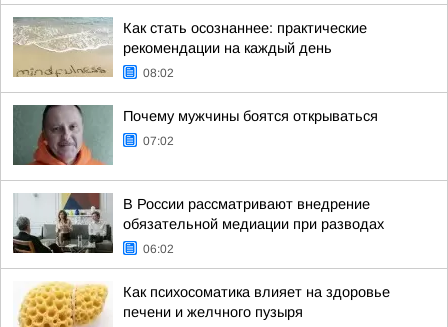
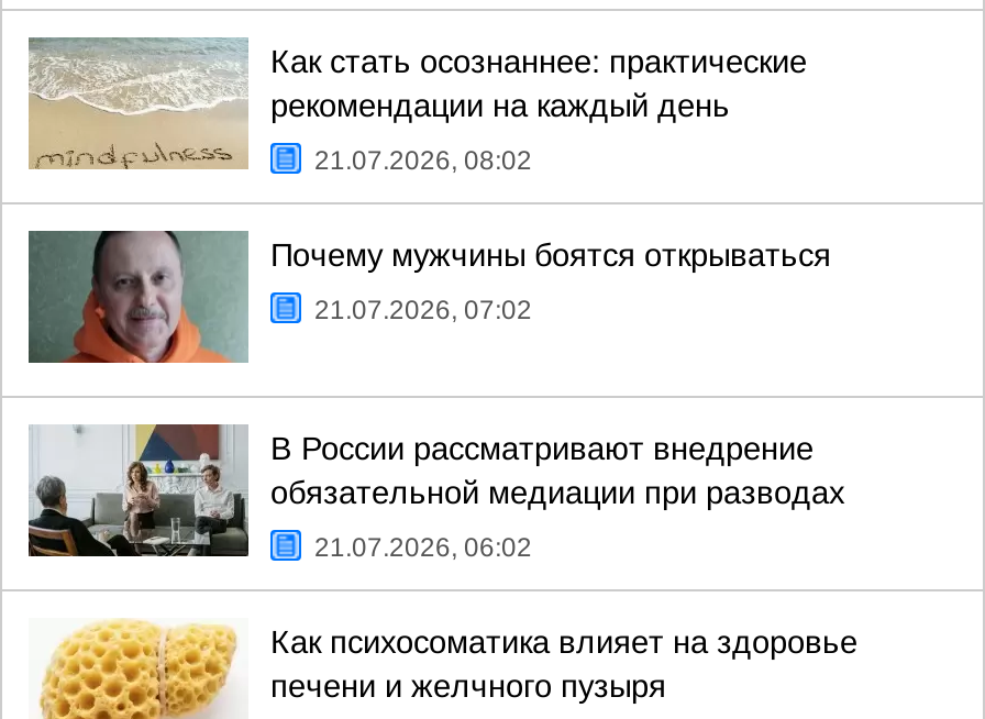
- 08:02
+ 21.07.2026, 08:02

- 07:02
+ 21.07.2026, 07:02

- 06:02
+ 21.07.2026, 06:02
